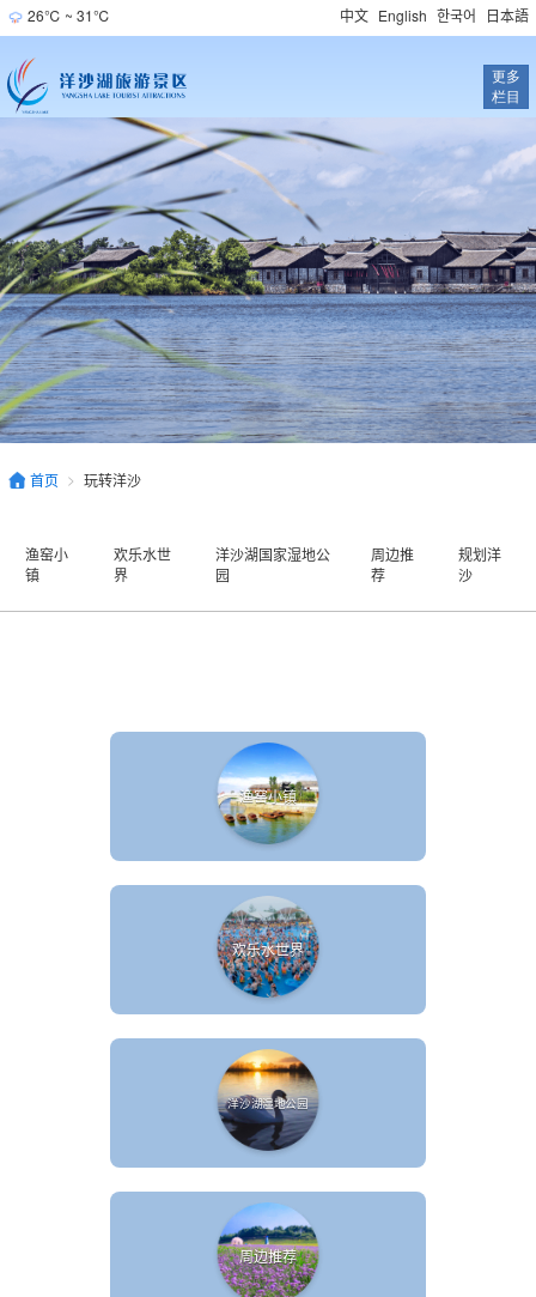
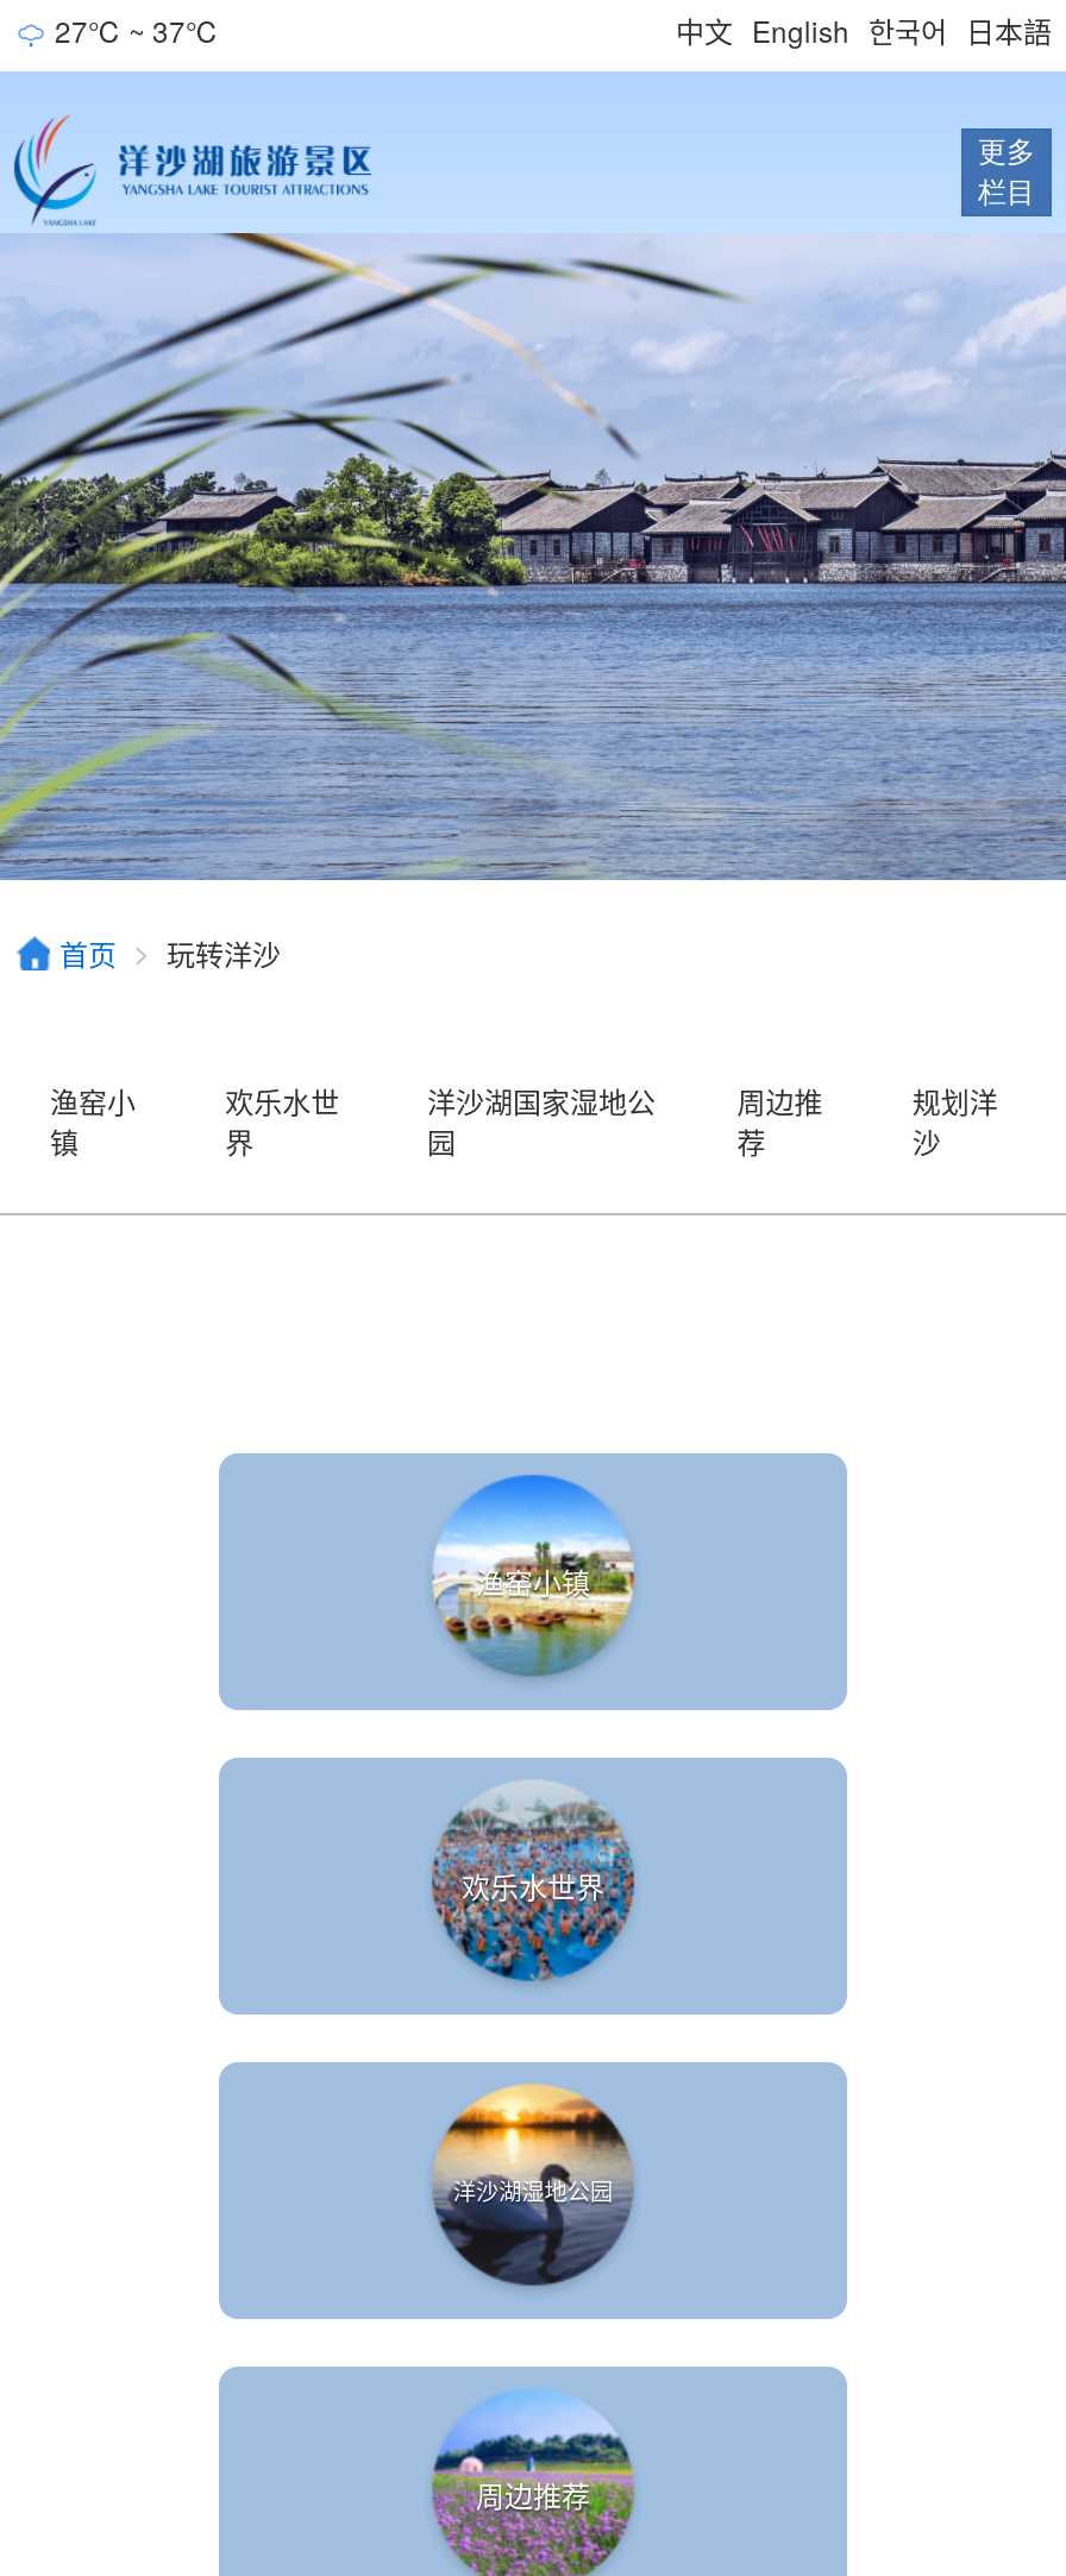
- 26℃ ~ 31℃
+ 27℃ ~ 37℃
